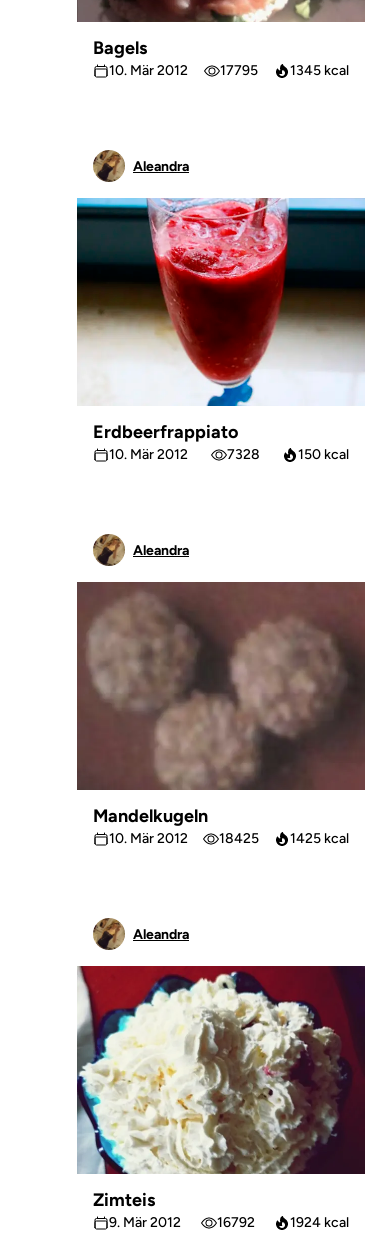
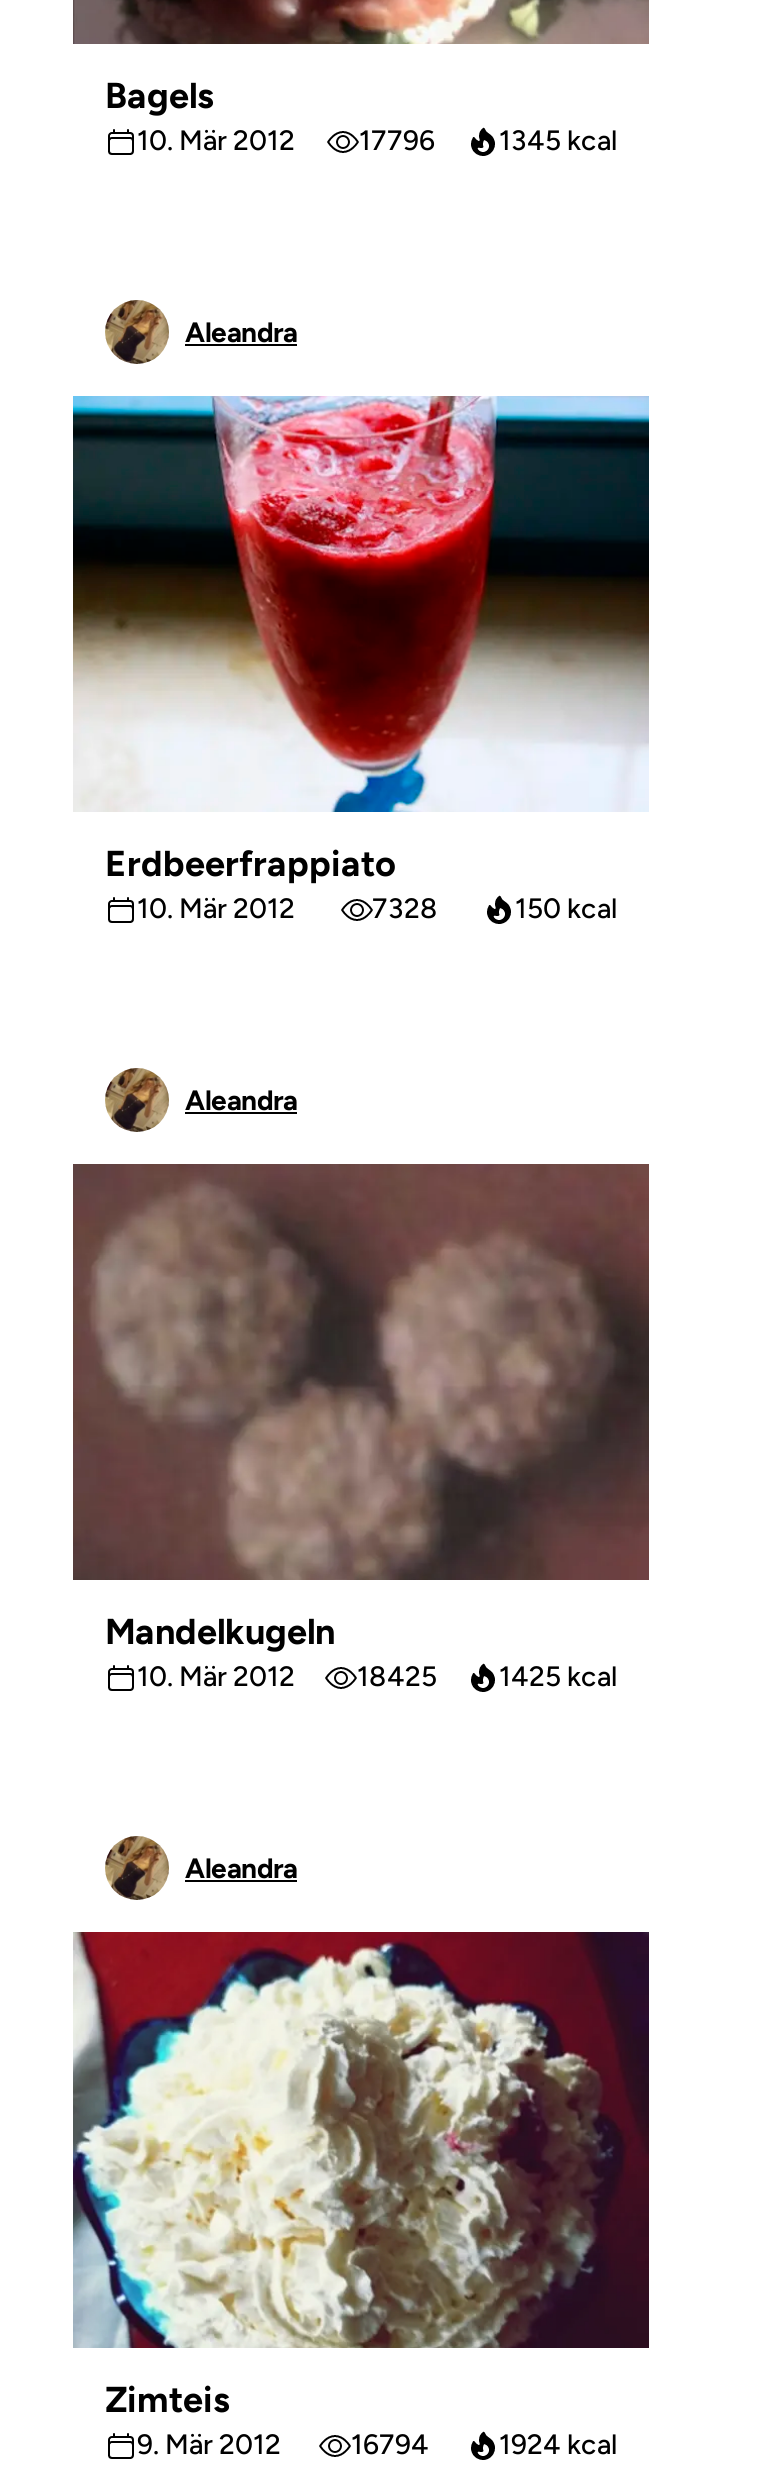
- 10. Mär 2012 17795 1345 kcal
+ 10. Mär 2012 17796 1345 kcal

- 16792
+ 16794
